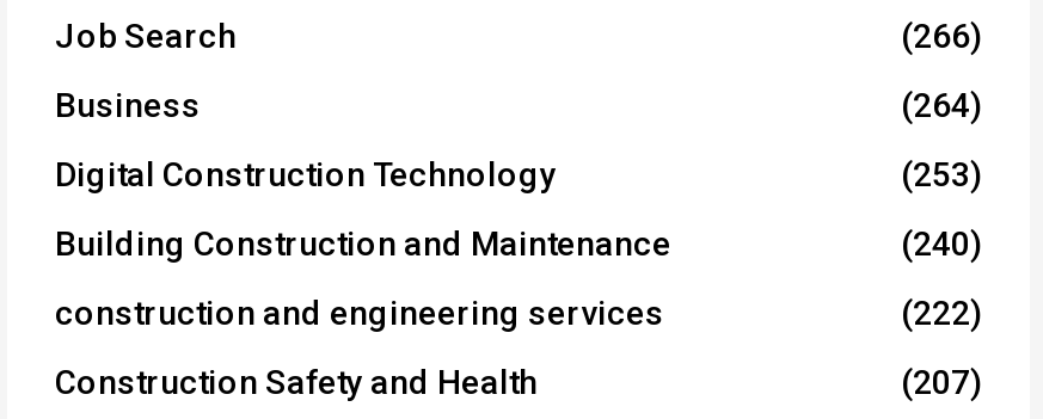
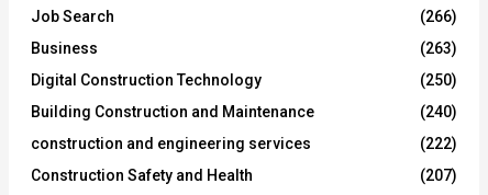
- (264)
+ (263)

- (253)
+ (250)
